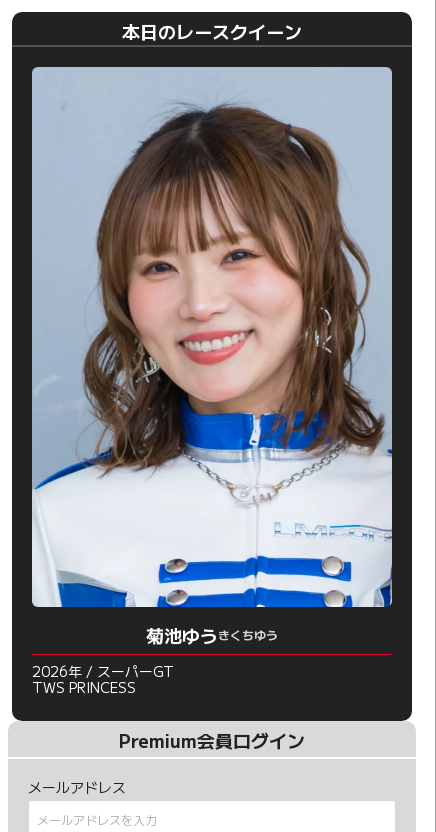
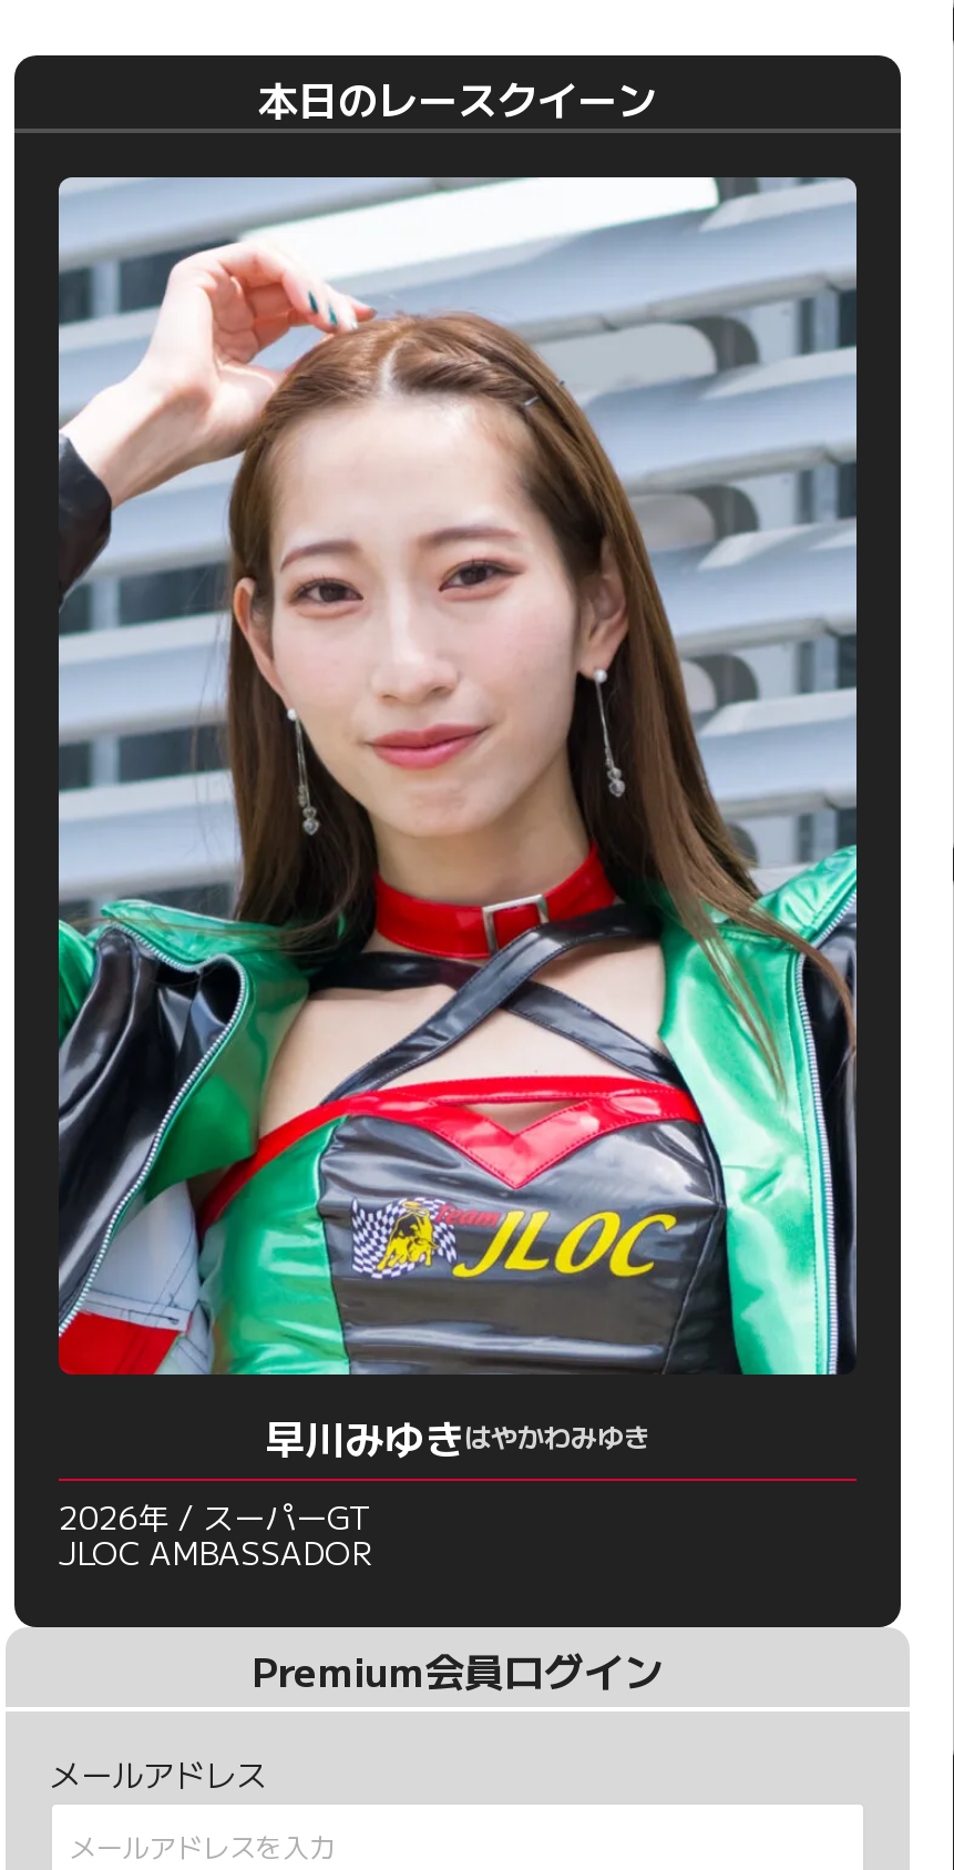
- [image]
- 菊池ゆうきくちゆう
+ [image]
+ 早川みゆきはやかわみゆき

- TWS PRINCESS
+ JLOC AMBASSADOR
